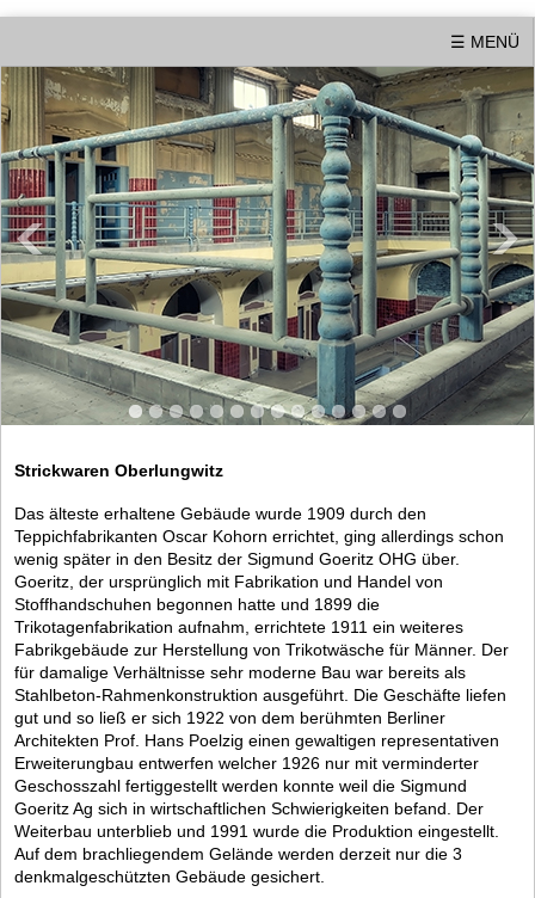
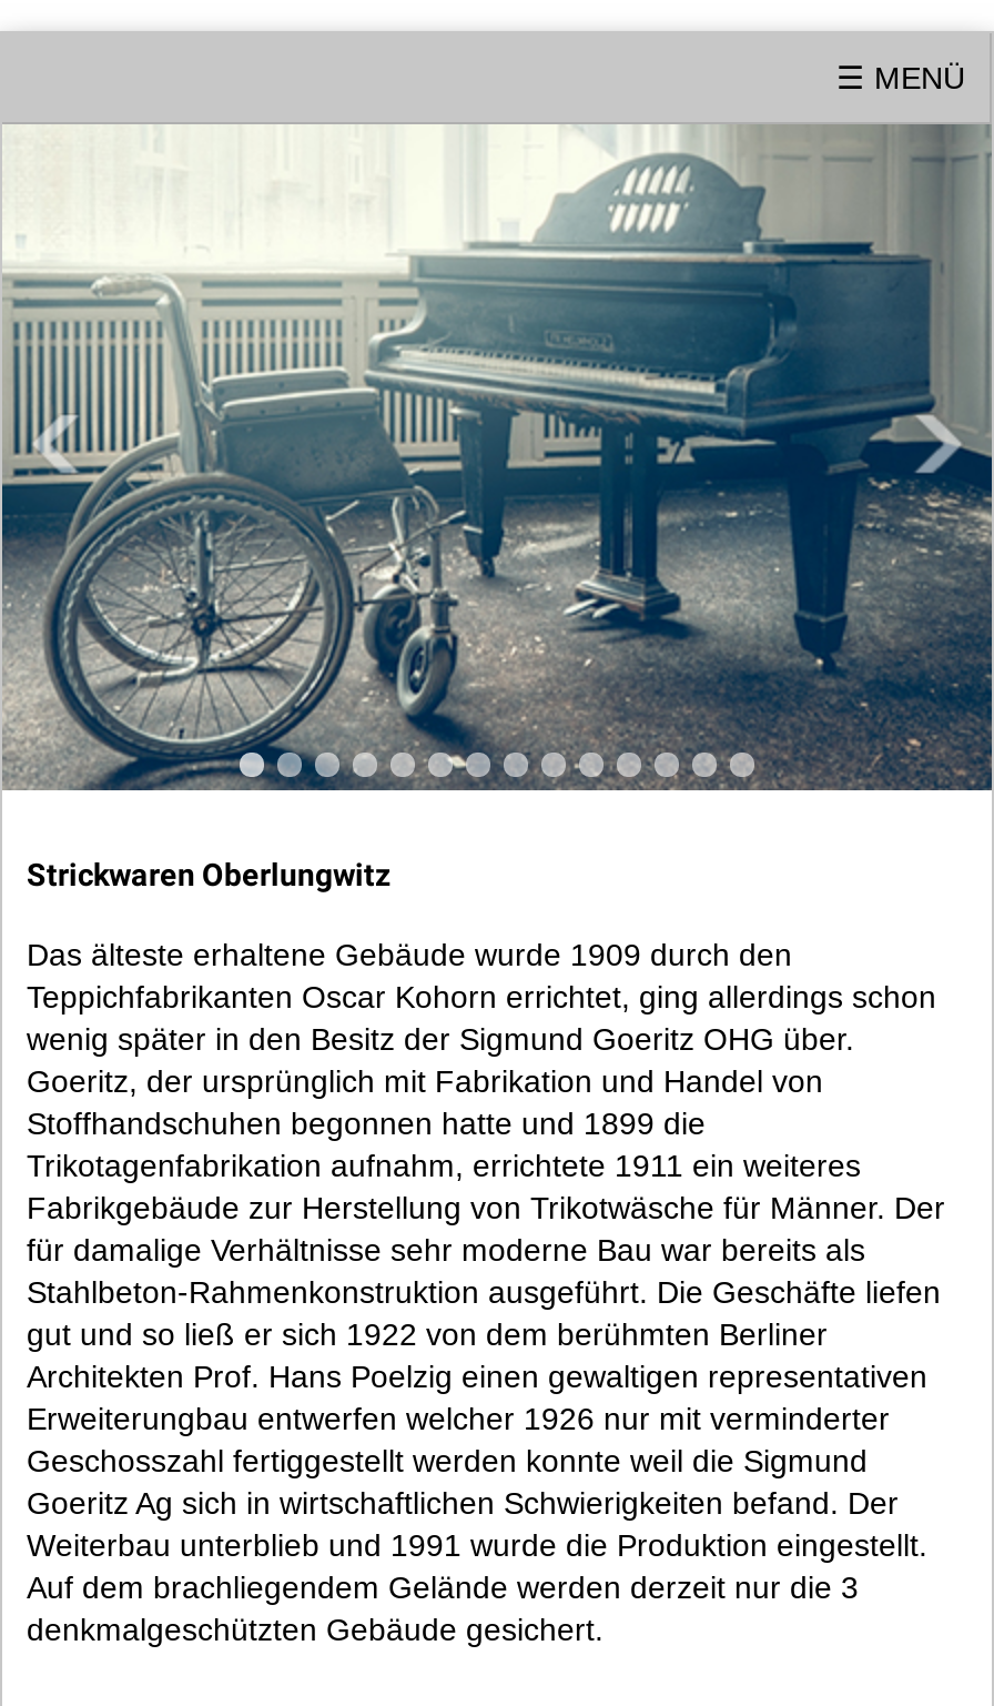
- [image]
+ [image]
